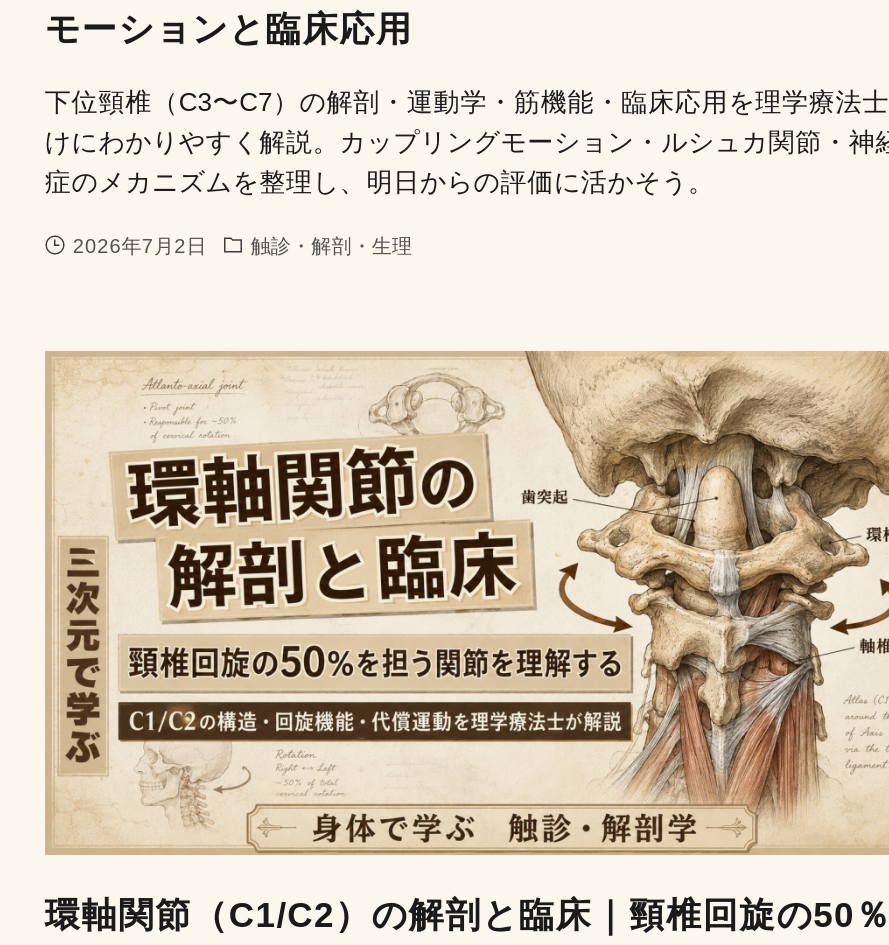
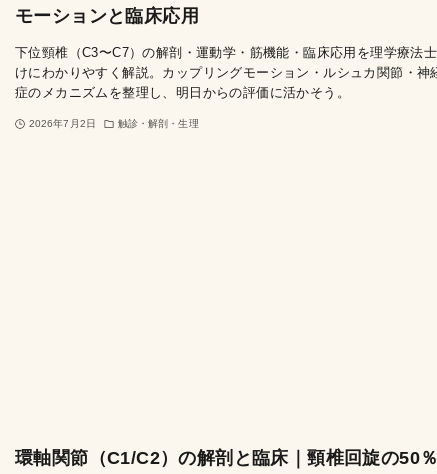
- [image]
